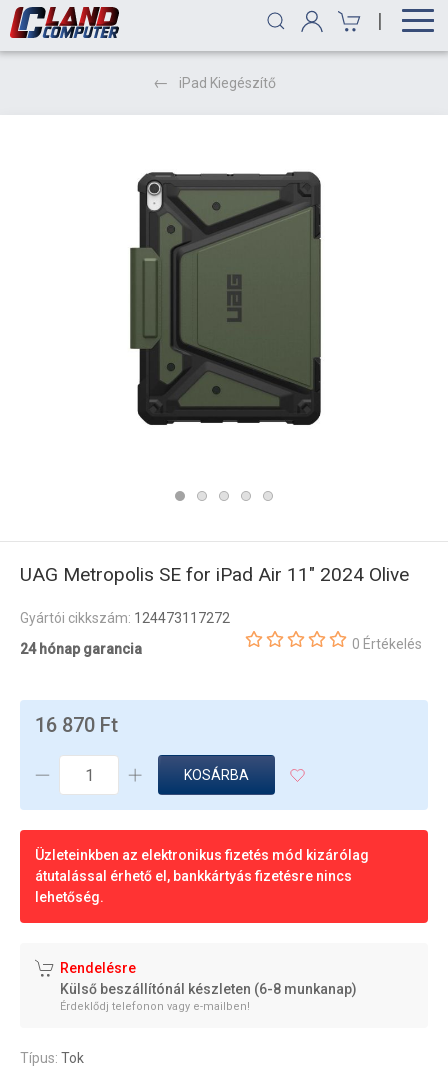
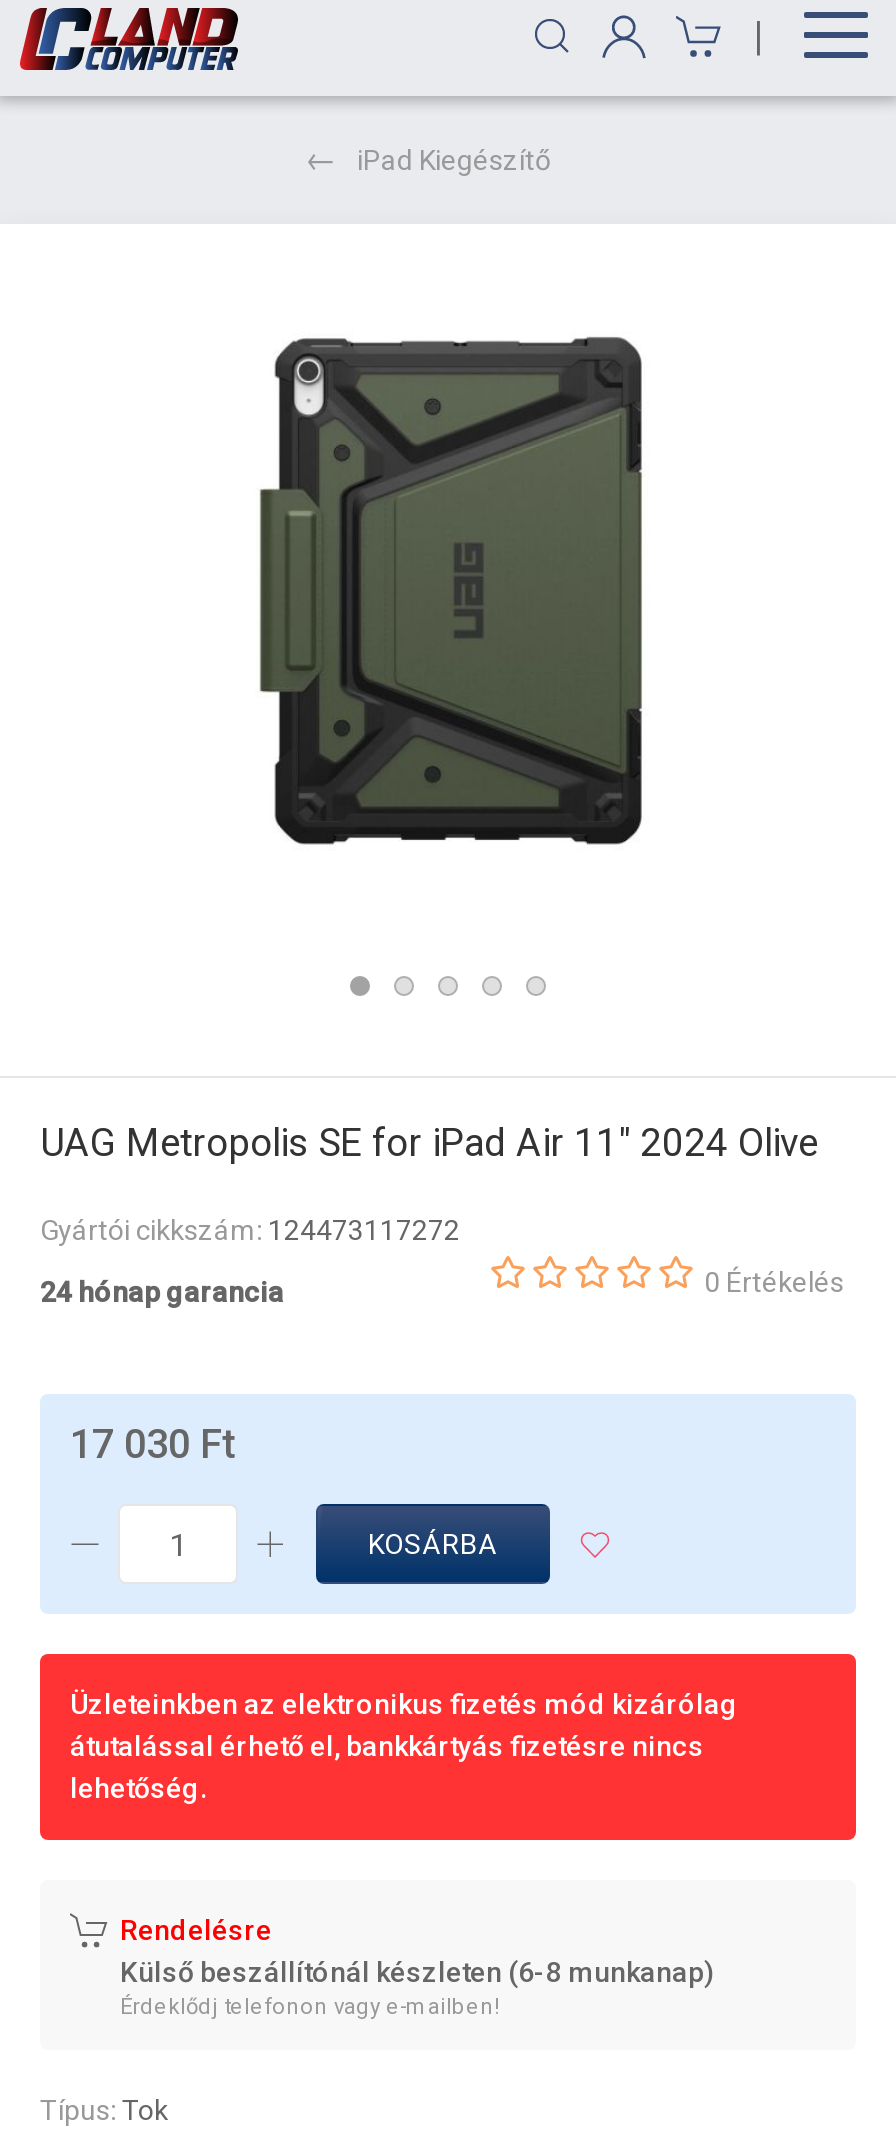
- 16 870 Ft
+ 17 030 Ft
